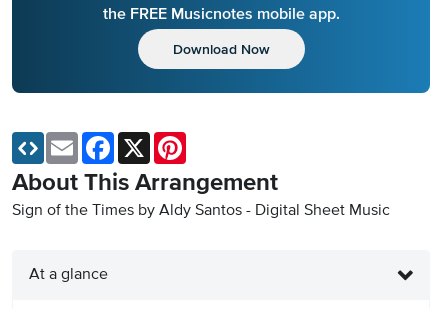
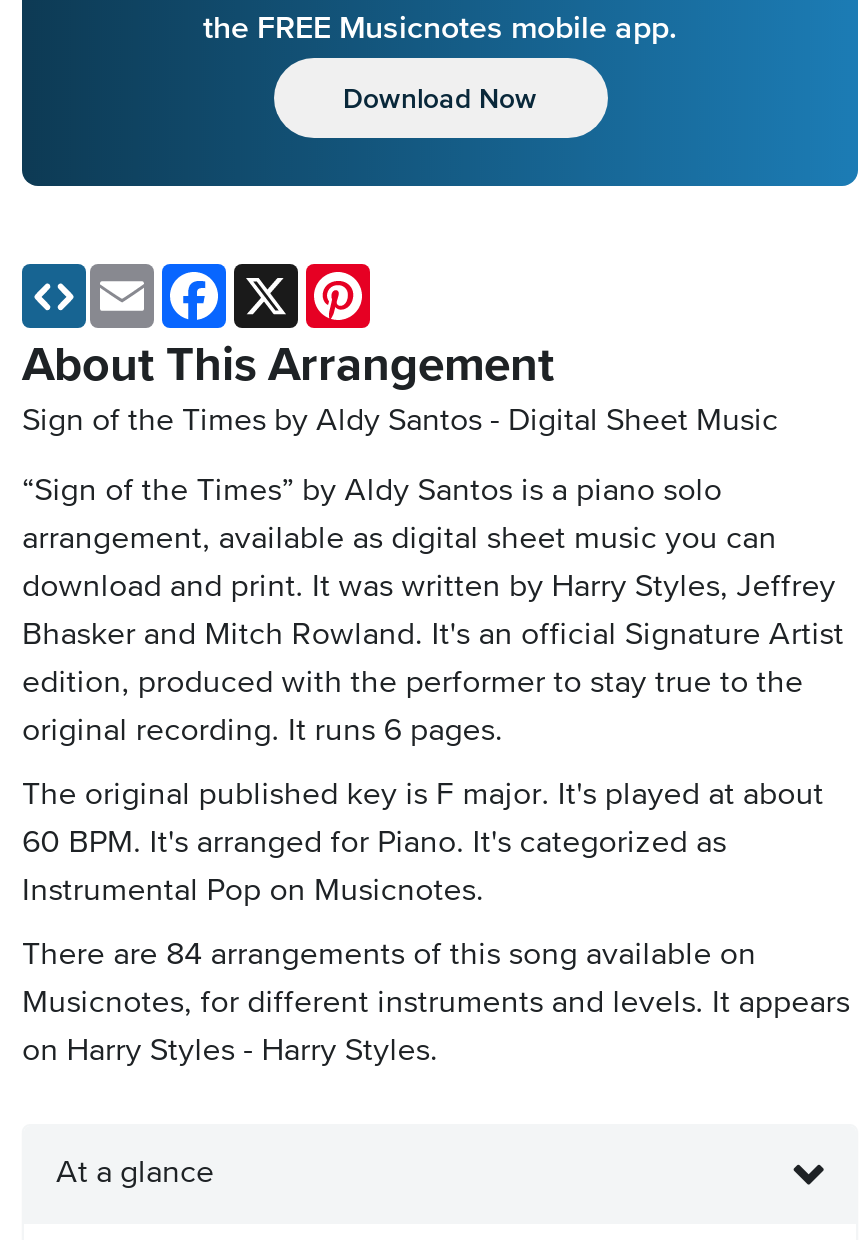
+ “Sign of the Times” by Aldy Santos is a piano solo
+ arrangement, available as digital sheet music you can
+ download and print. It was written by Harry Styles, Jeffrey
+ Bhasker and Mitch Rowland. It's an official Signature Artist
+ edition, produced with the performer to stay true to the
+ original recording. It runs 6 pages.
+ The original published key is F major. It's played at about
+ 60 BPM. It's arranged for Piano. It's categorized as
+ Instrumental Pop on Musicnotes.
+ There are 84 arrangements of this song available on
+ Musicnotes, for different instruments and levels. It appears
+ on Harry Styles - Harry Styles.
